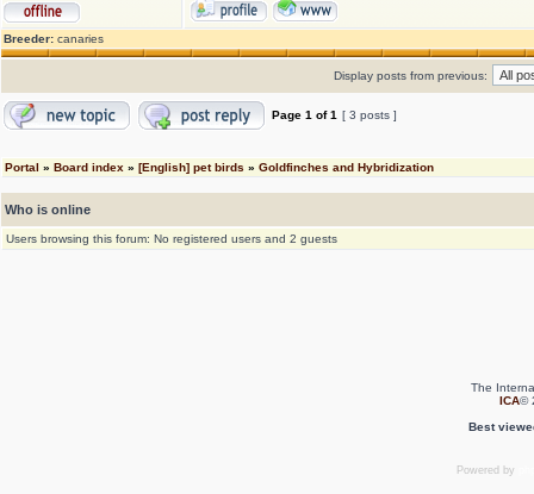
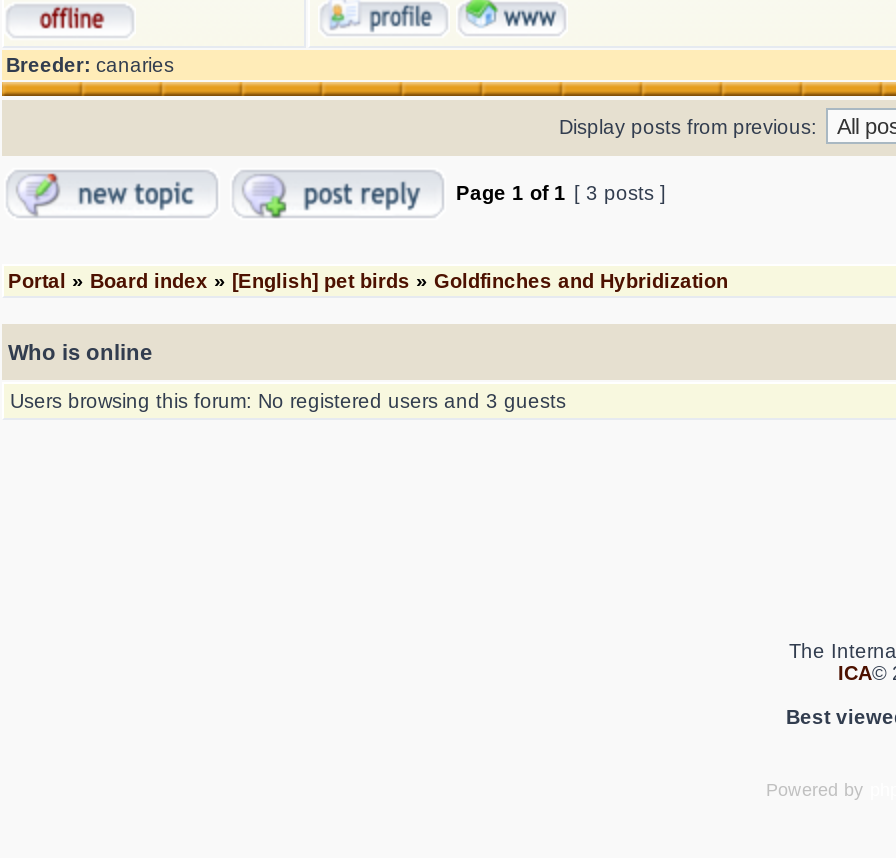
- Users browsing this forum: No registered users and 2 guests
+ Users browsing this forum: No registered users and 3 guests
